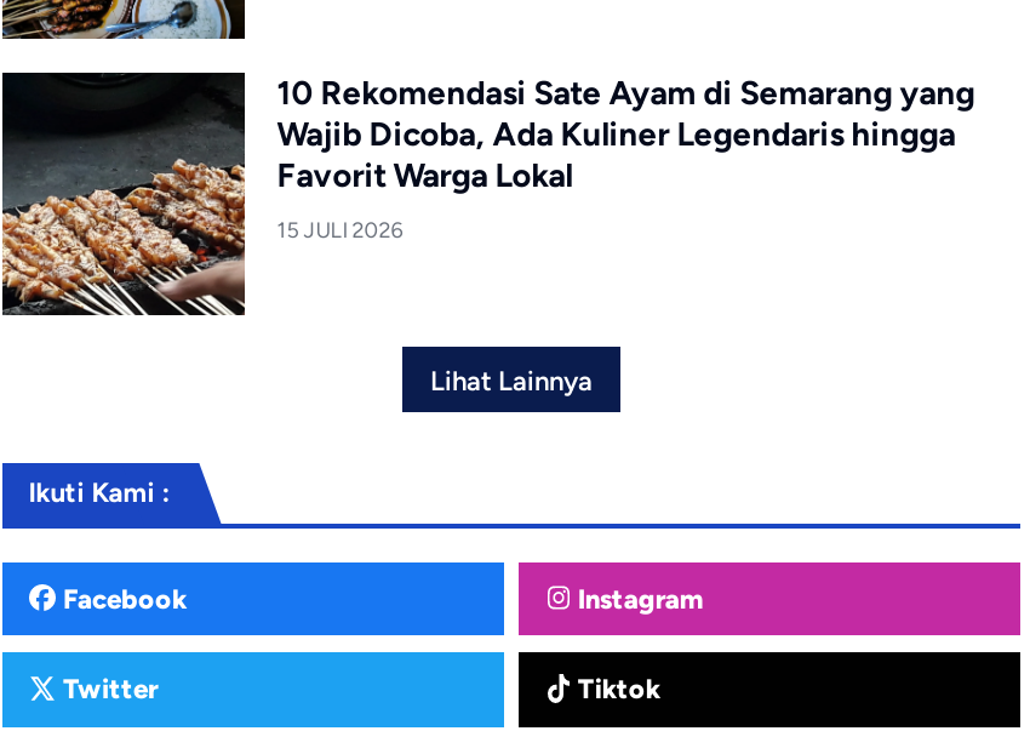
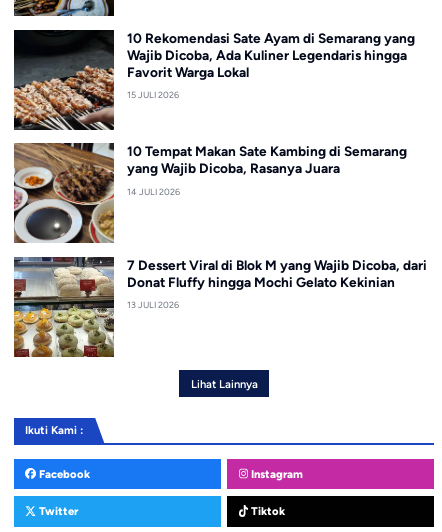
+ [image]
+ 7 Dessert Viral di Blok M yang Wajib Dicoba, dari
+ Donat Fluffy hingga Mochi Gelato Kekinian
+ 13 JULI 2026

+ [image]
+ 10 Tempat Makan Sate Kambing di Semarang
+ yang Wajib Dicoba, Rasanya Juara
+ 14 JULI 2026
